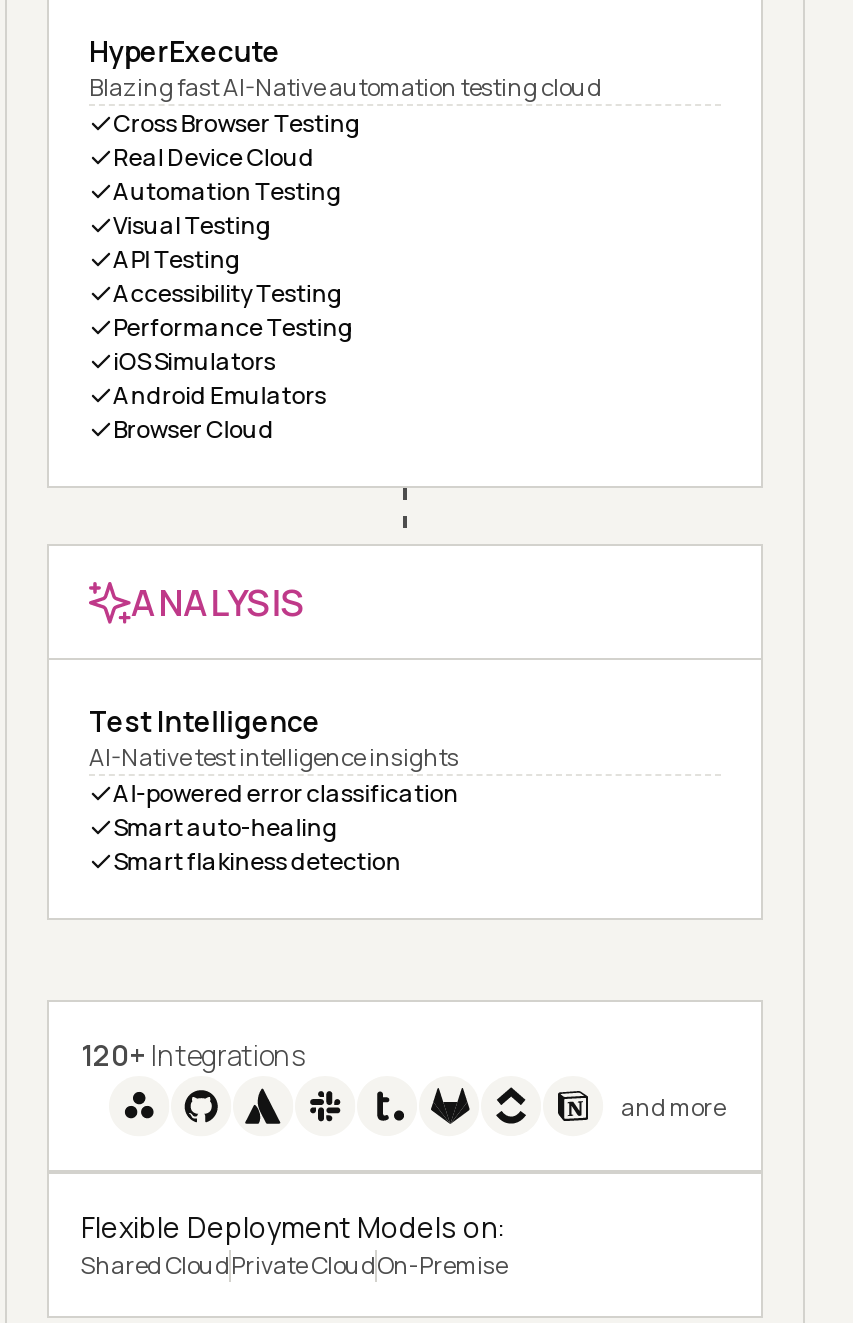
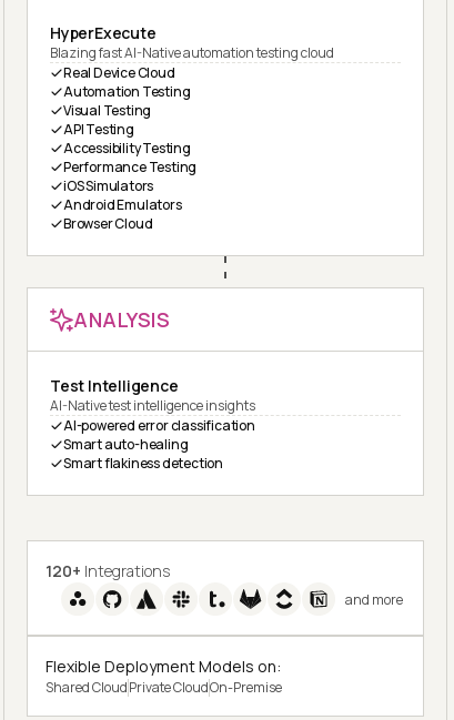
- Cross Browser Testing
